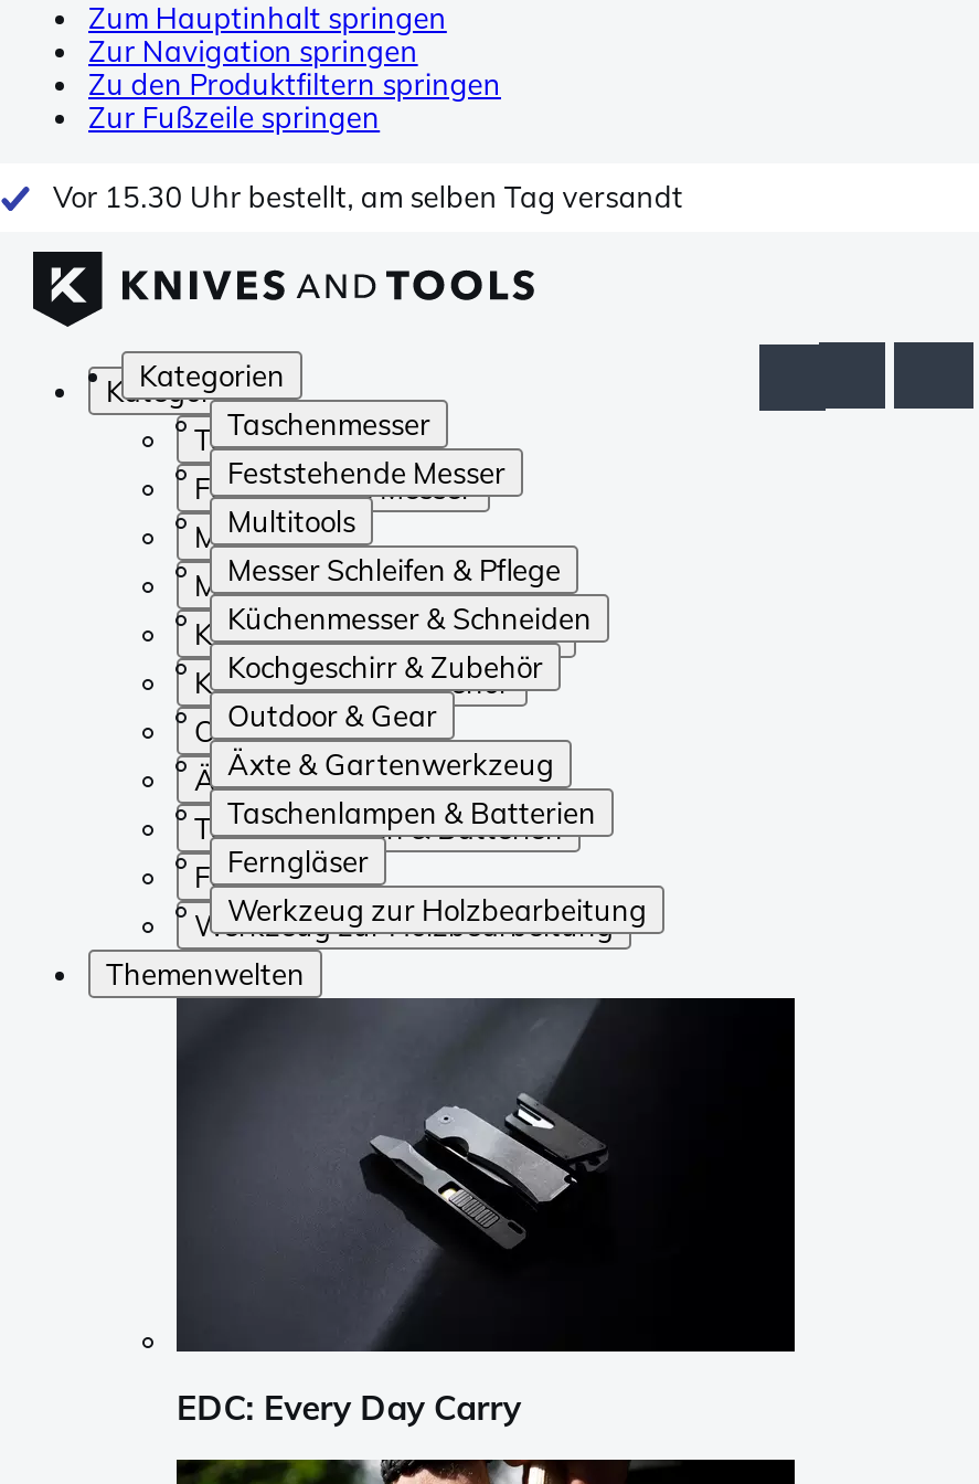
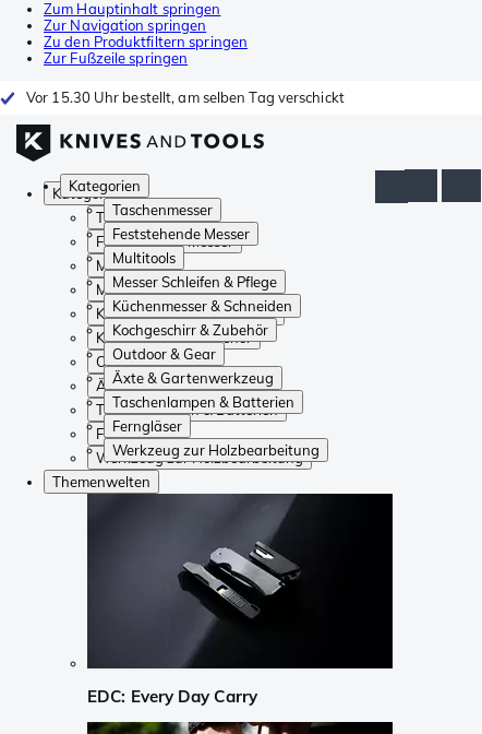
- Vor 15.30 Uhr bestellt, am selben Tag versandt
+ Vor 15.30 Uhr bestellt, am selben Tag verschickt
